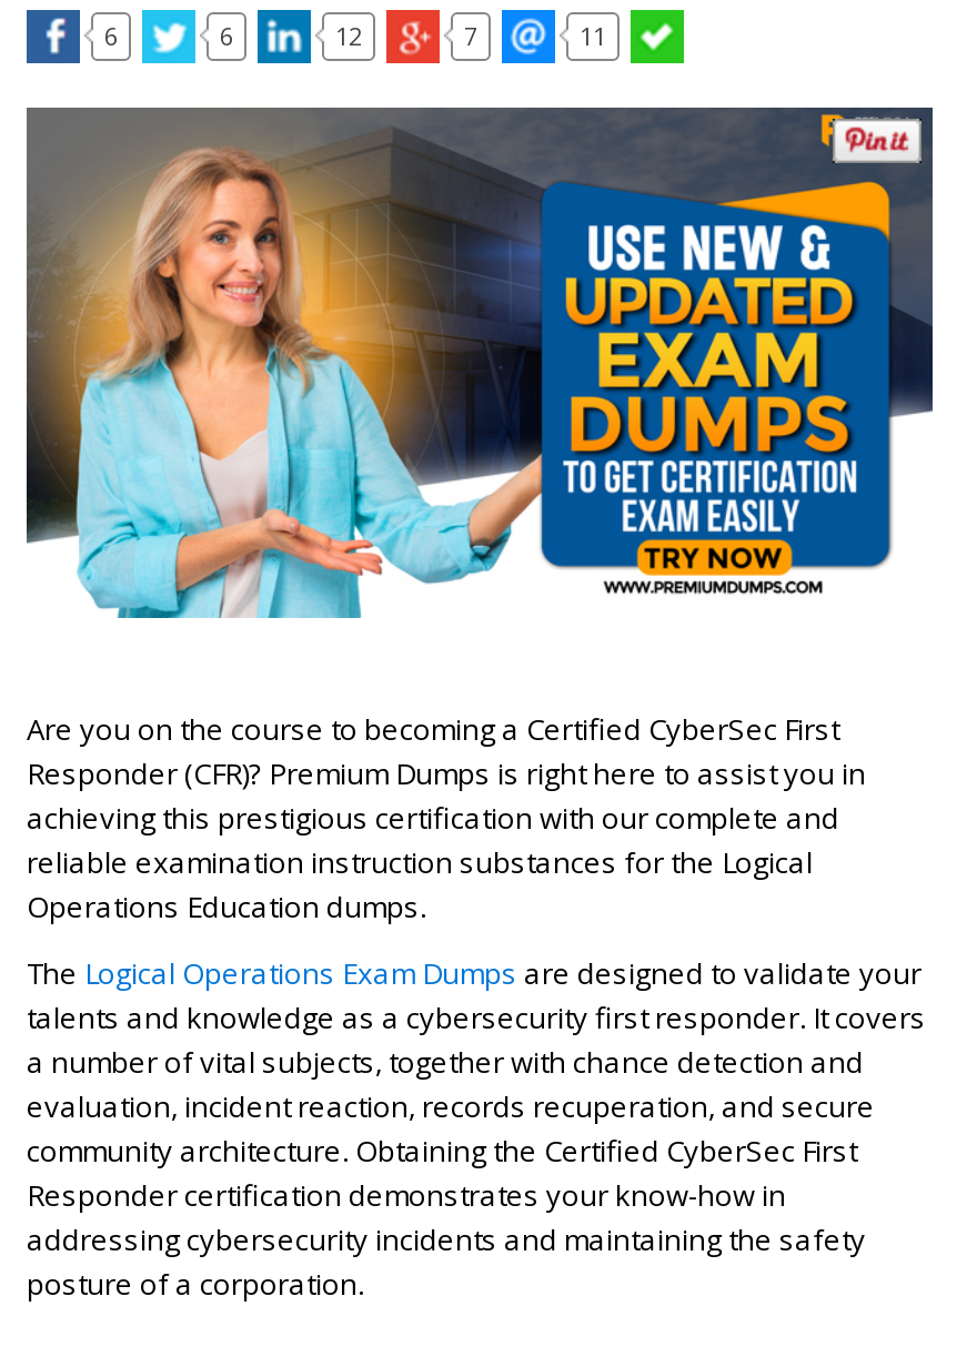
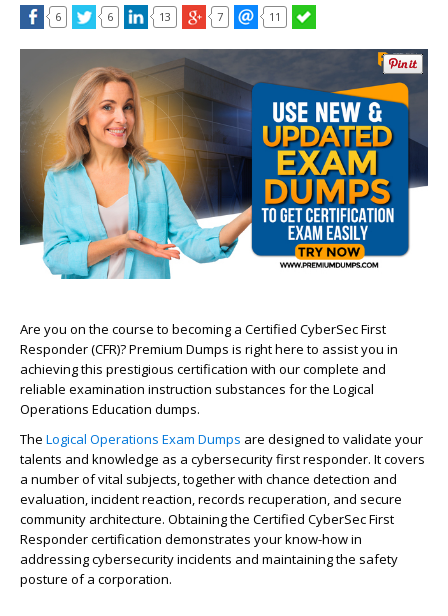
- 12
+ 13
